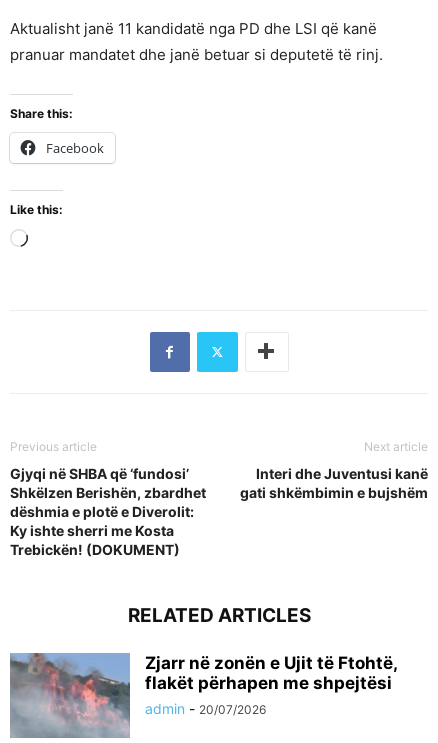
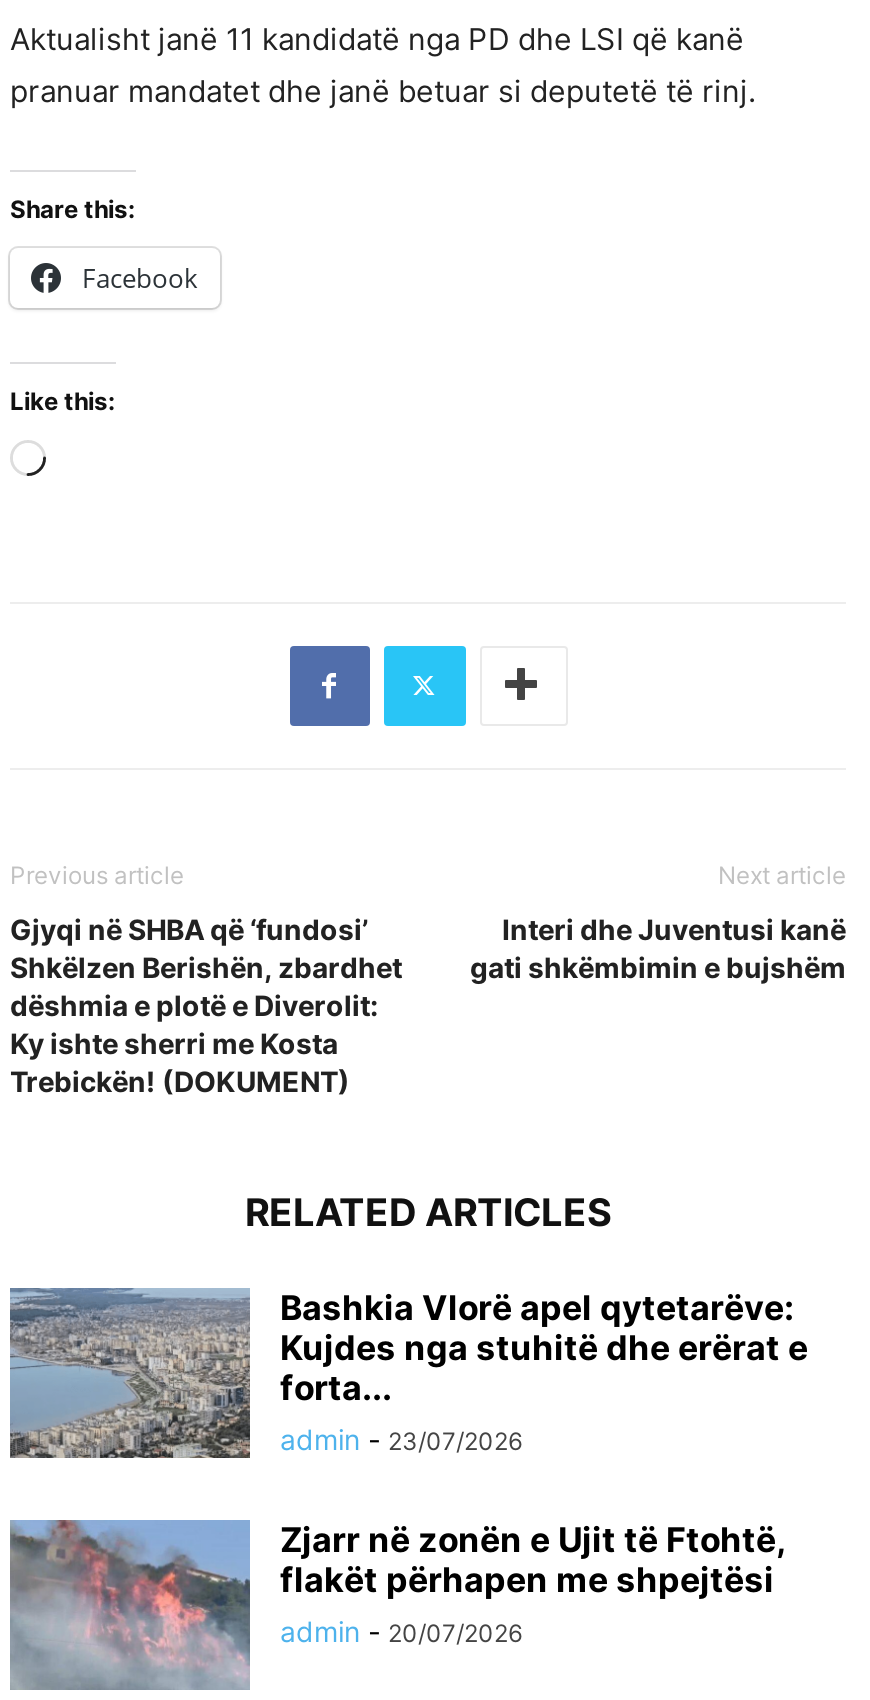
+ [image]
+ Bashkia Vlorë apel qytetarëve:
+ Kujdes nga stuhitë dhe erërat e
+ forta...
+ admin - 23/07/2026
